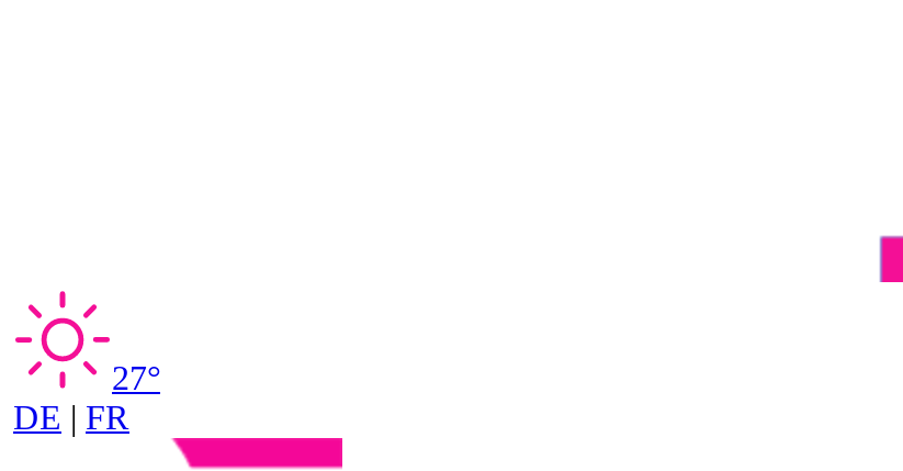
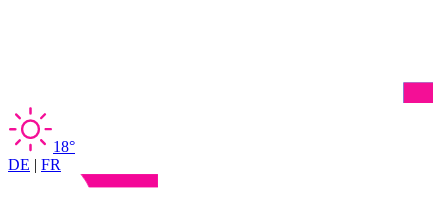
- 27°
+ 18°
